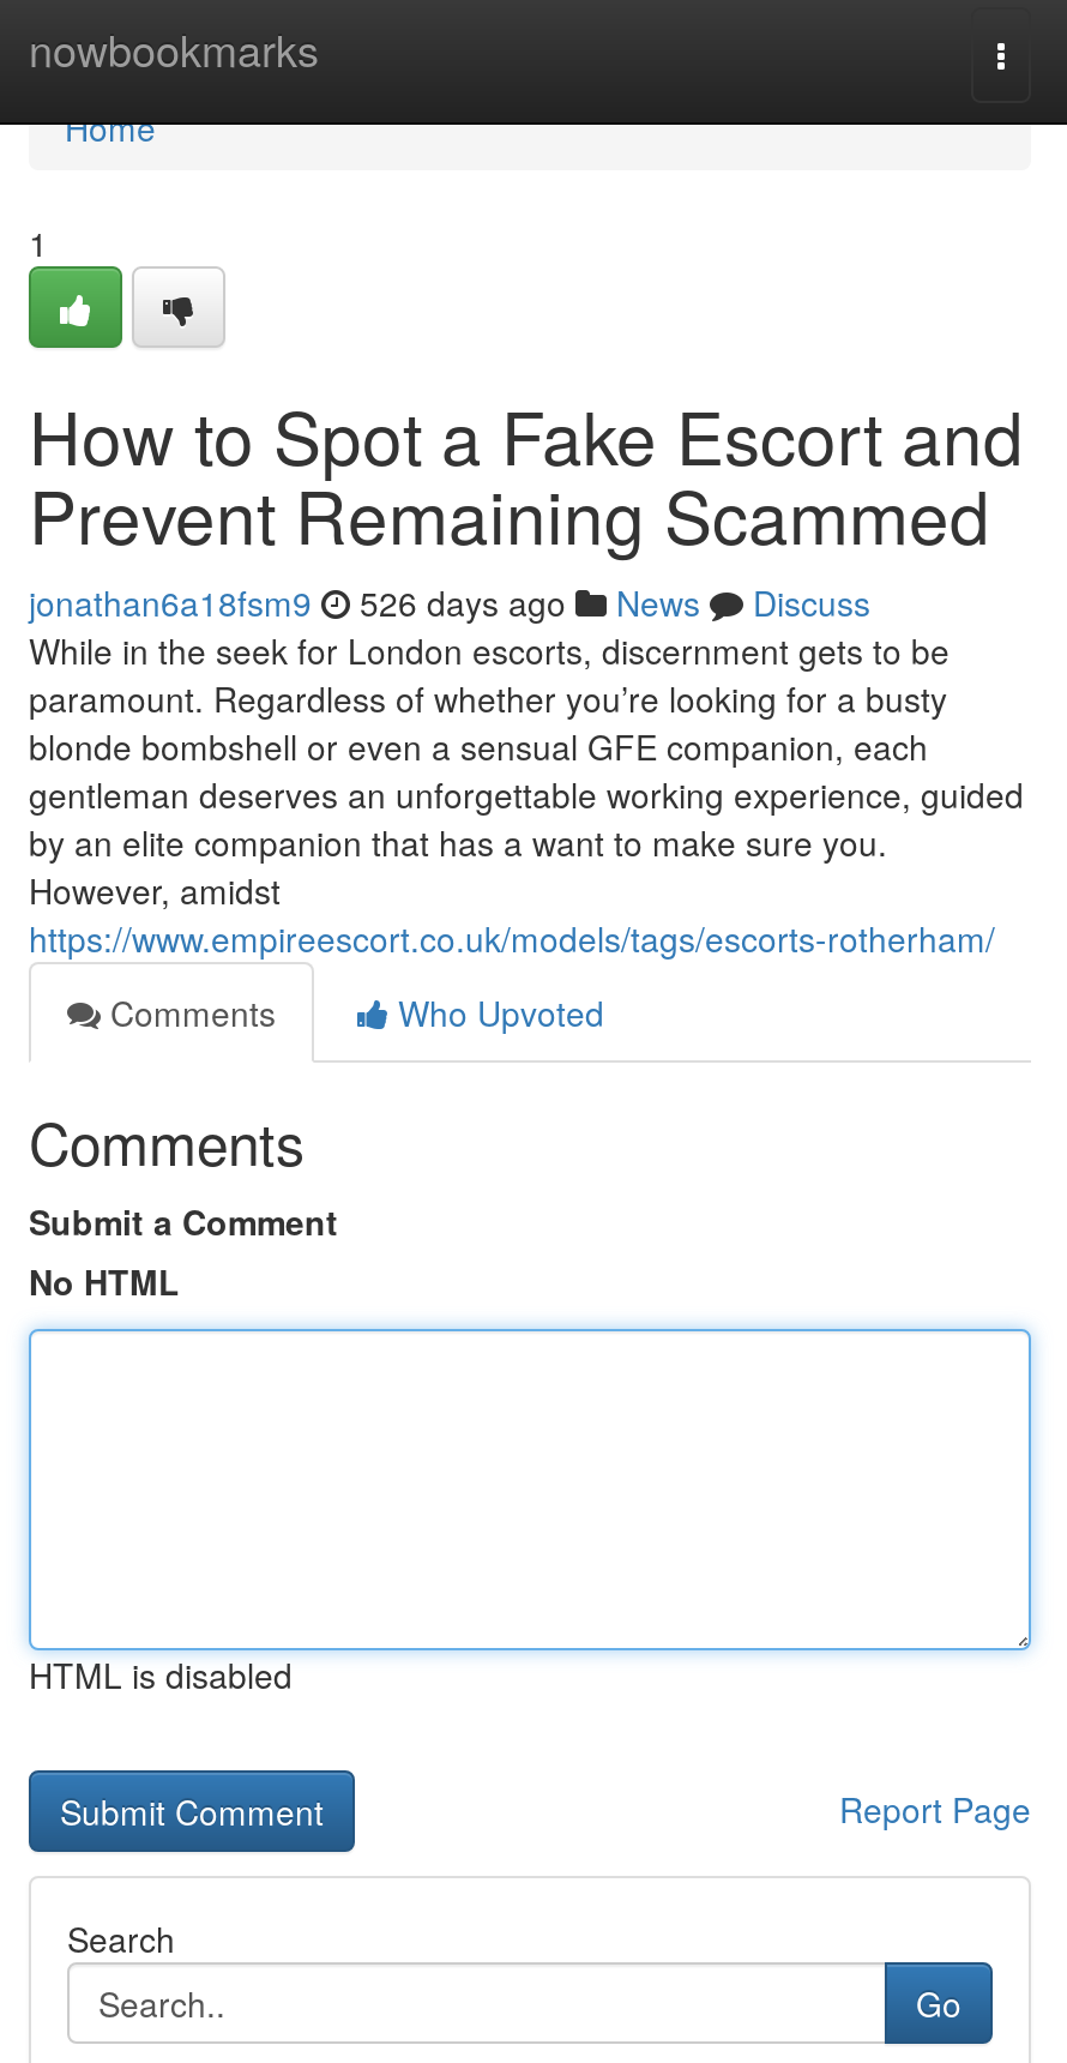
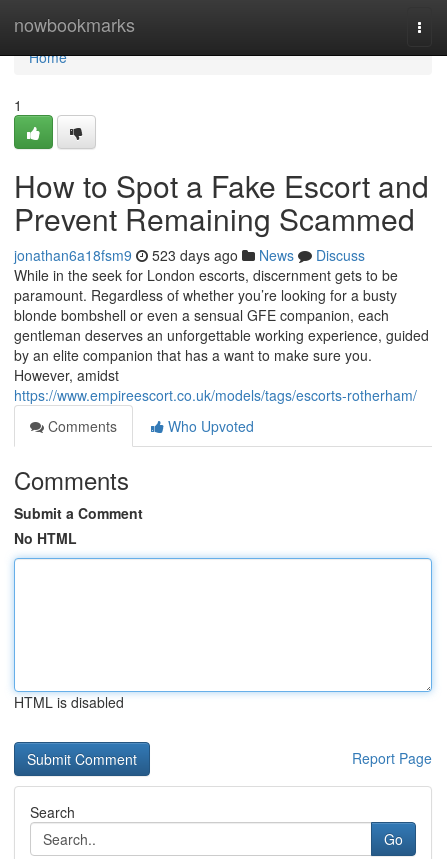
- jonathan6a18fsm9 526 days ago News Discuss
+ jonathan6a18fsm9 523 days ago News Discuss
